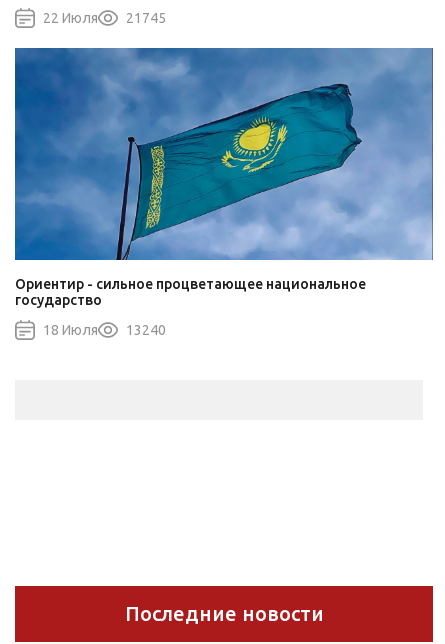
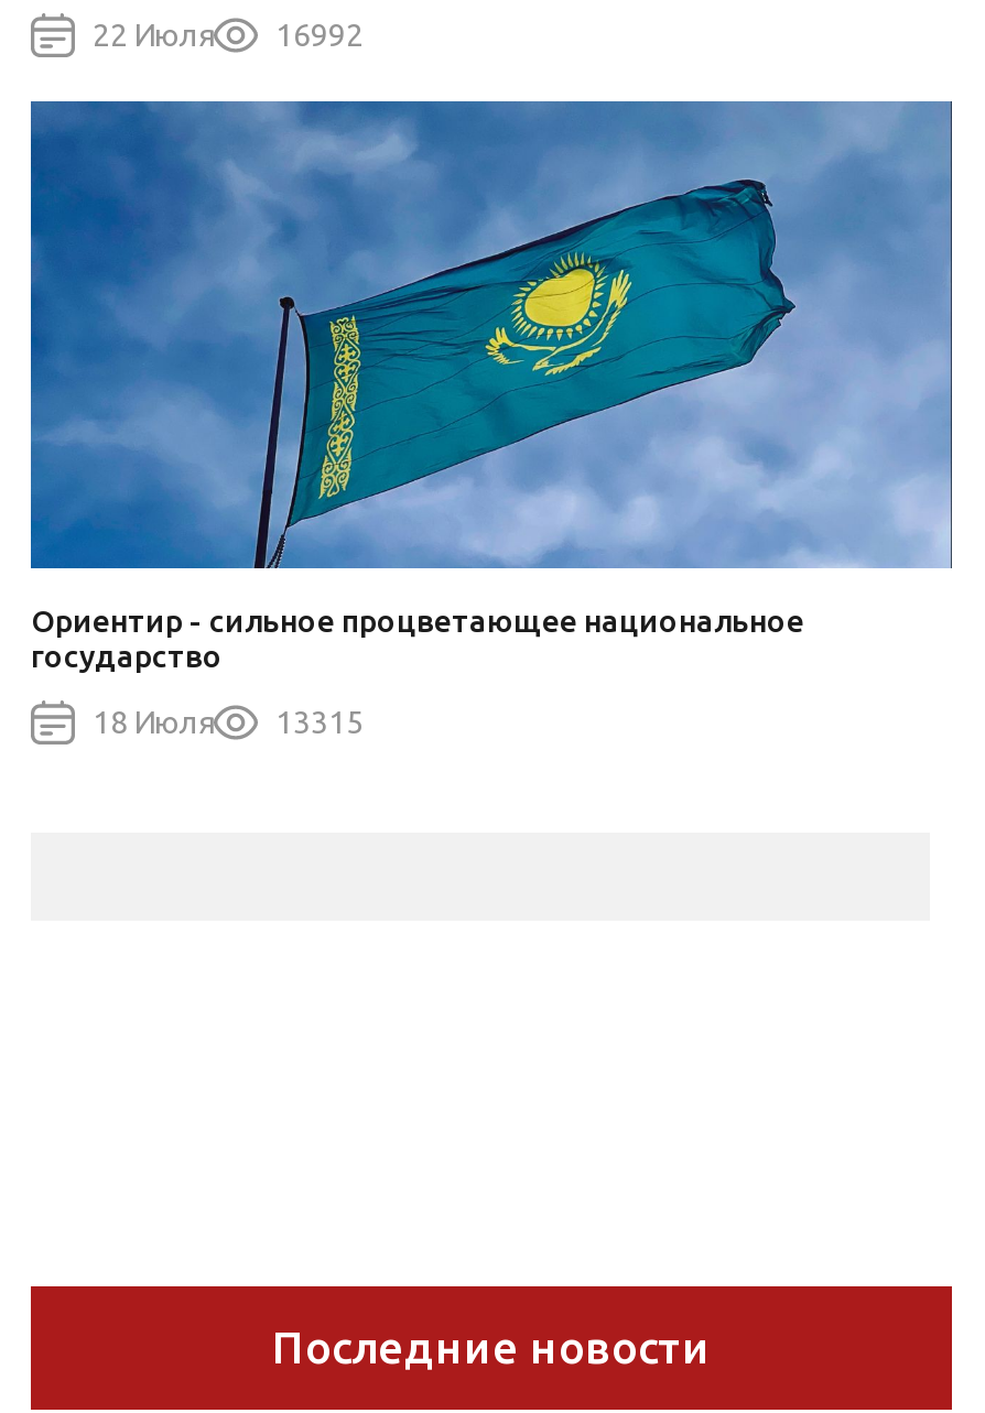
- 22 Июля 21745
+ 22 Июля 16992

- 18 Июля 13240
+ 18 Июля 13315
